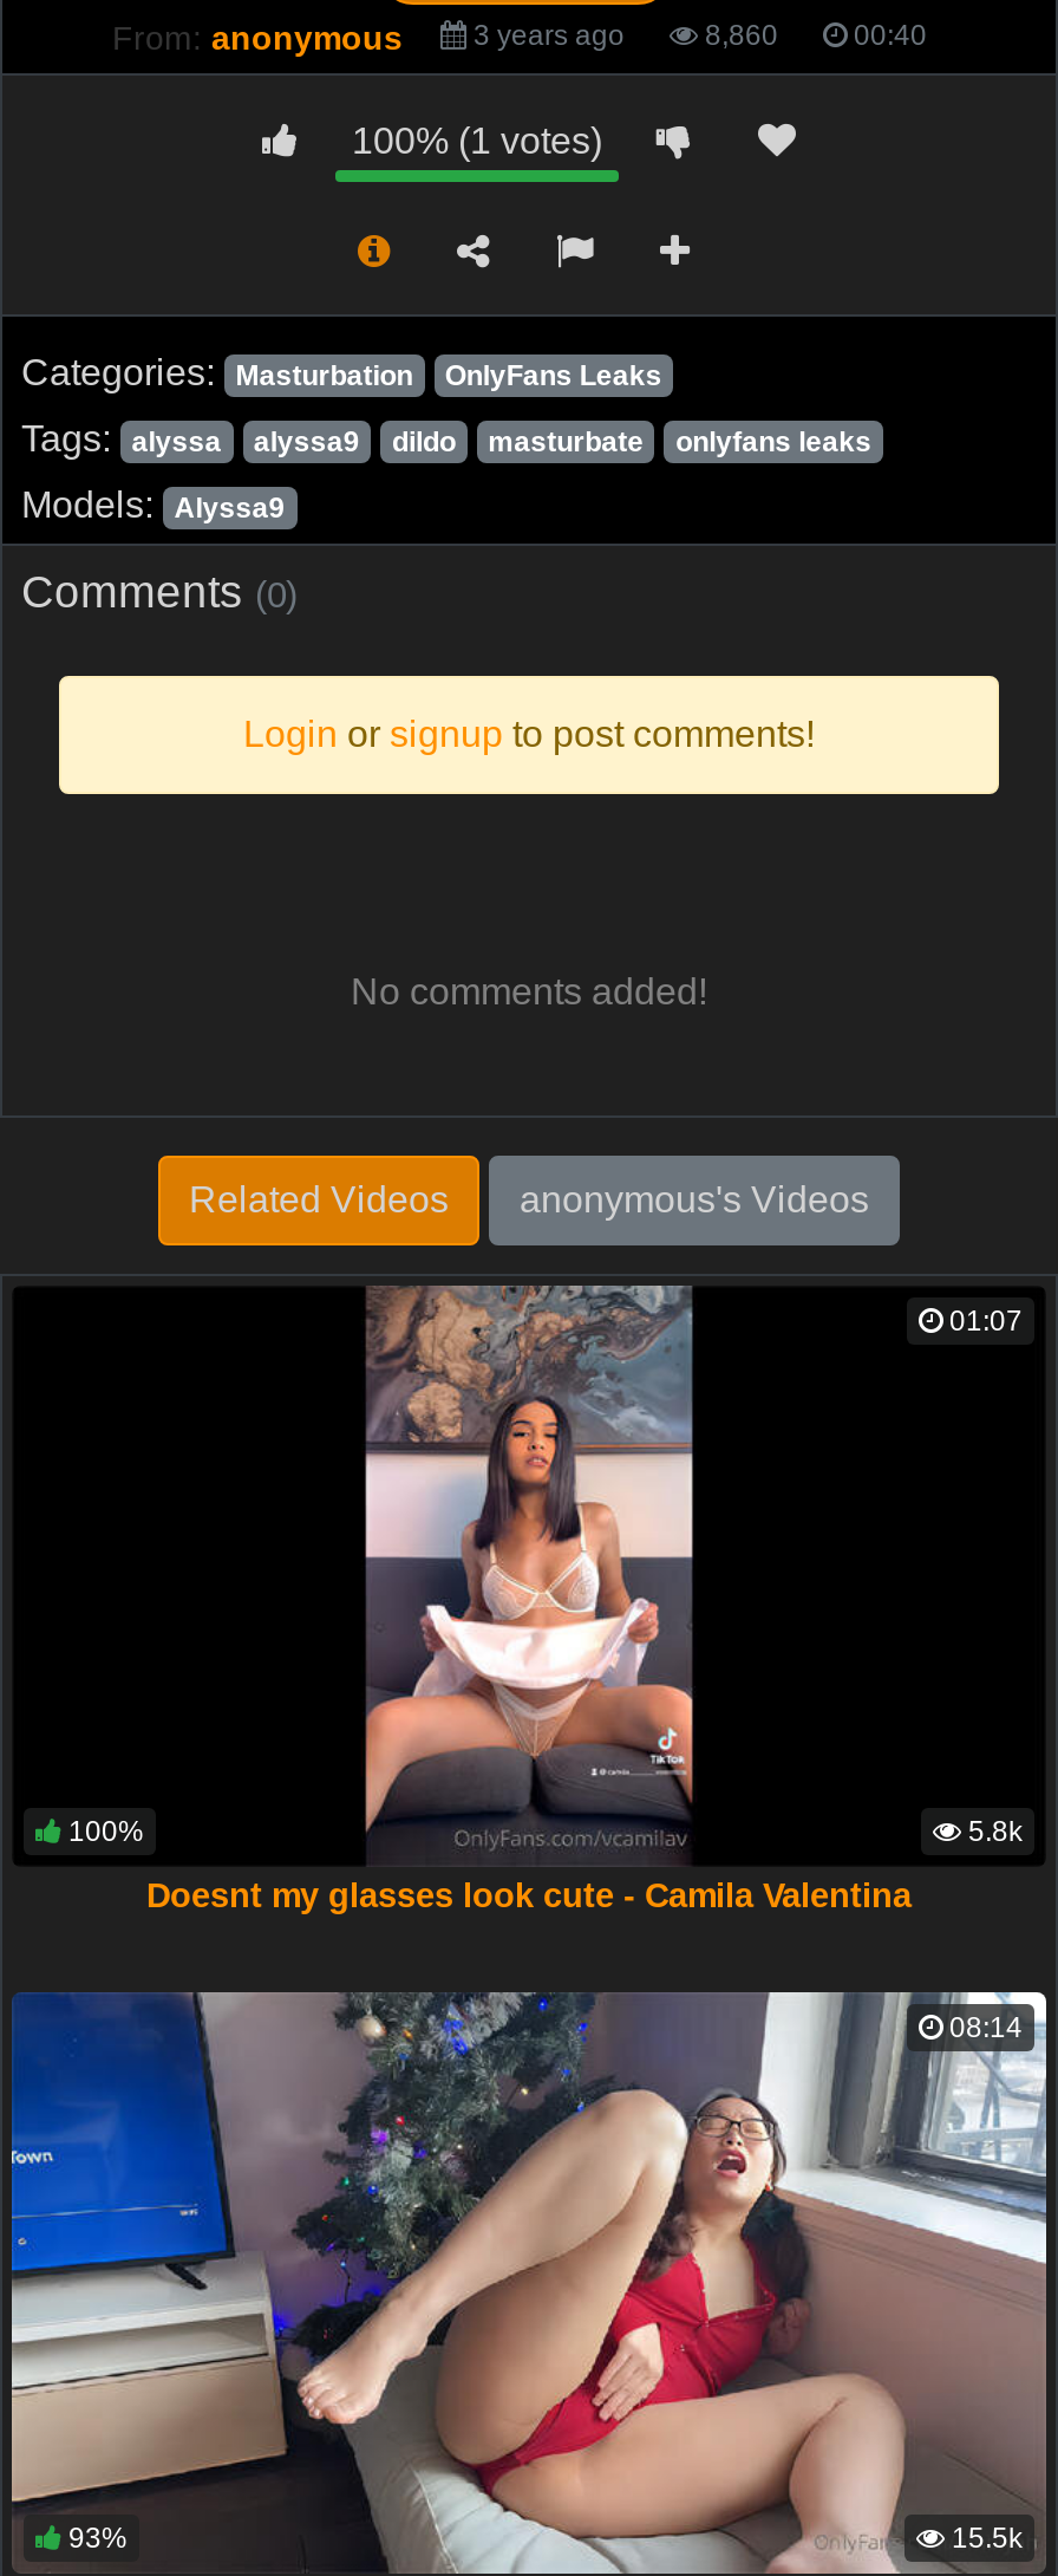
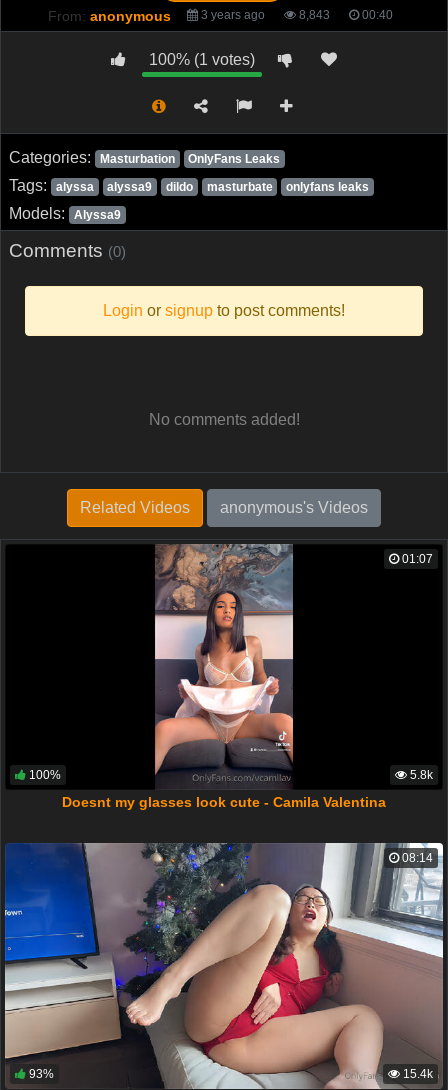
- 8,860
+ 8,843

- 15.5k
+ 15.4k
